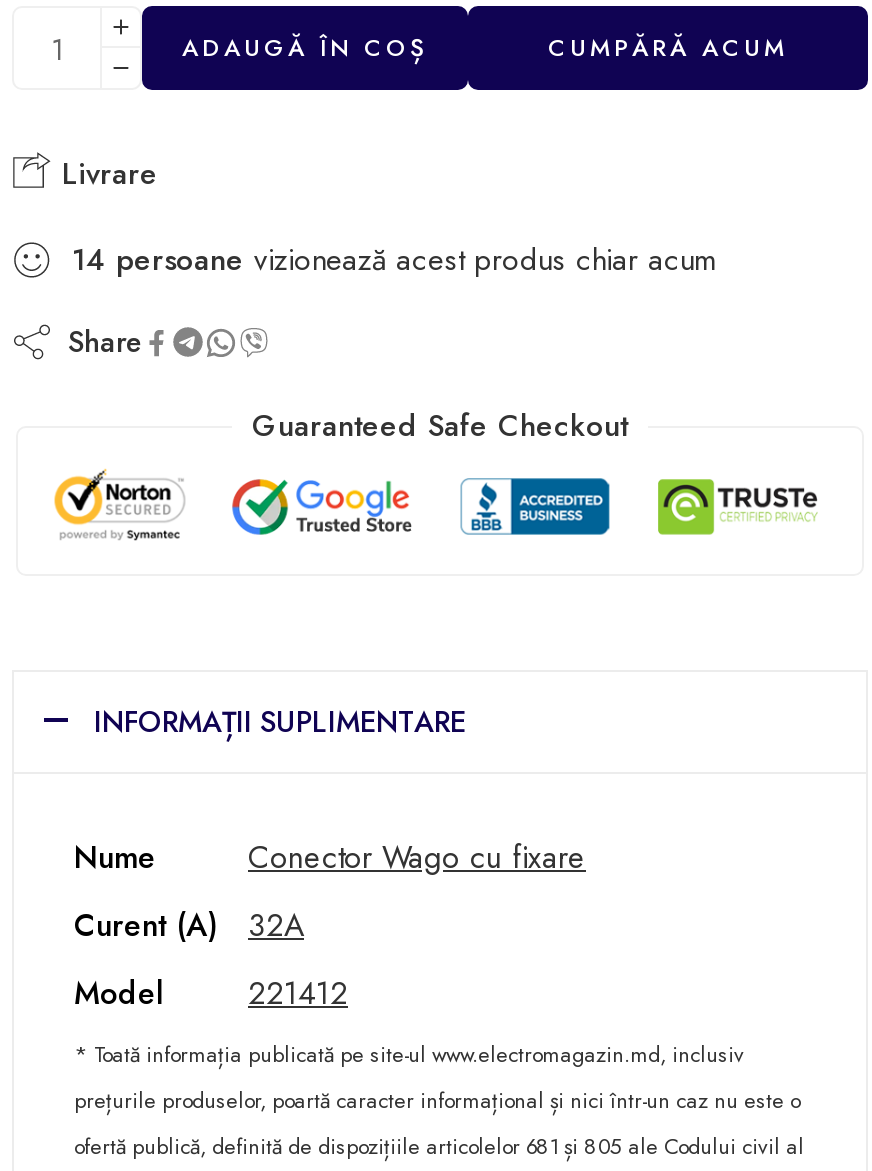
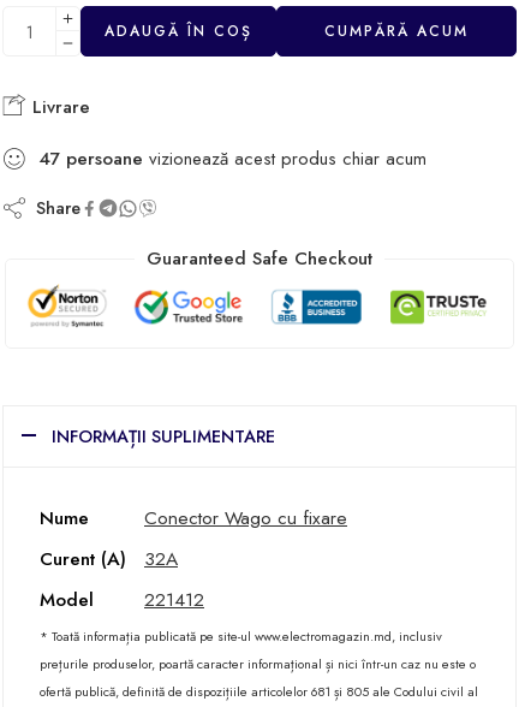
- 14 persoane vizionează acest produs chiar acum
+ 47 persoane vizionează acest produs chiar acum
